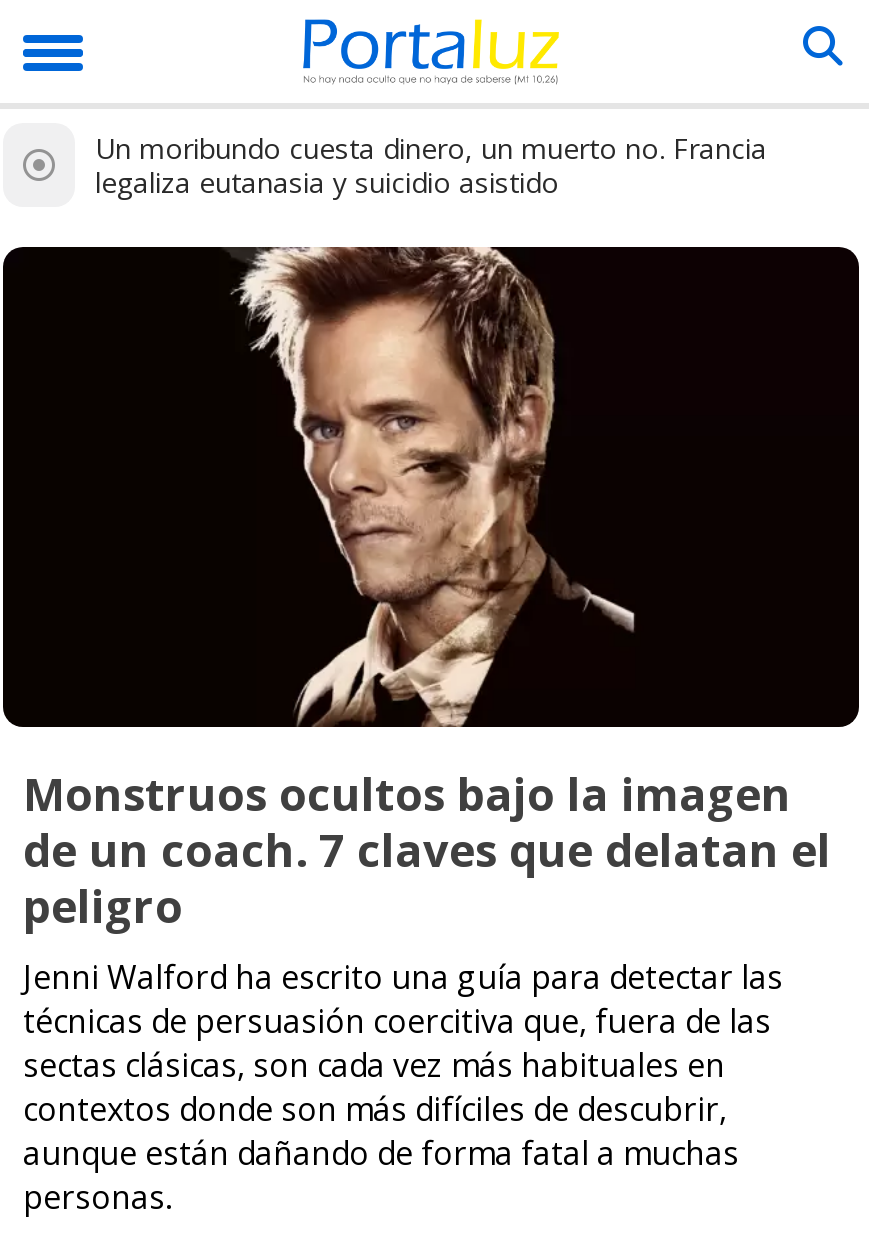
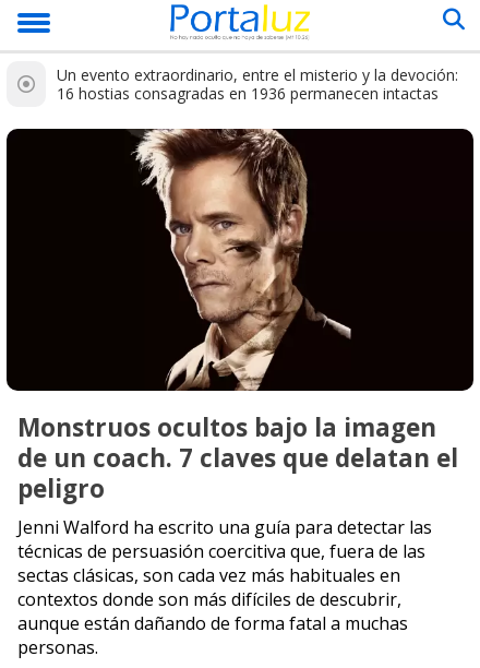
- Un moribundo cuesta dinero, un muerto no. Francia
- legaliza eutanasia y suicidio asistido
+ Un evento extraordinario, entre el misterio y la devoción:
+ 16 hostias consagradas en 1936 permanecen intactas
